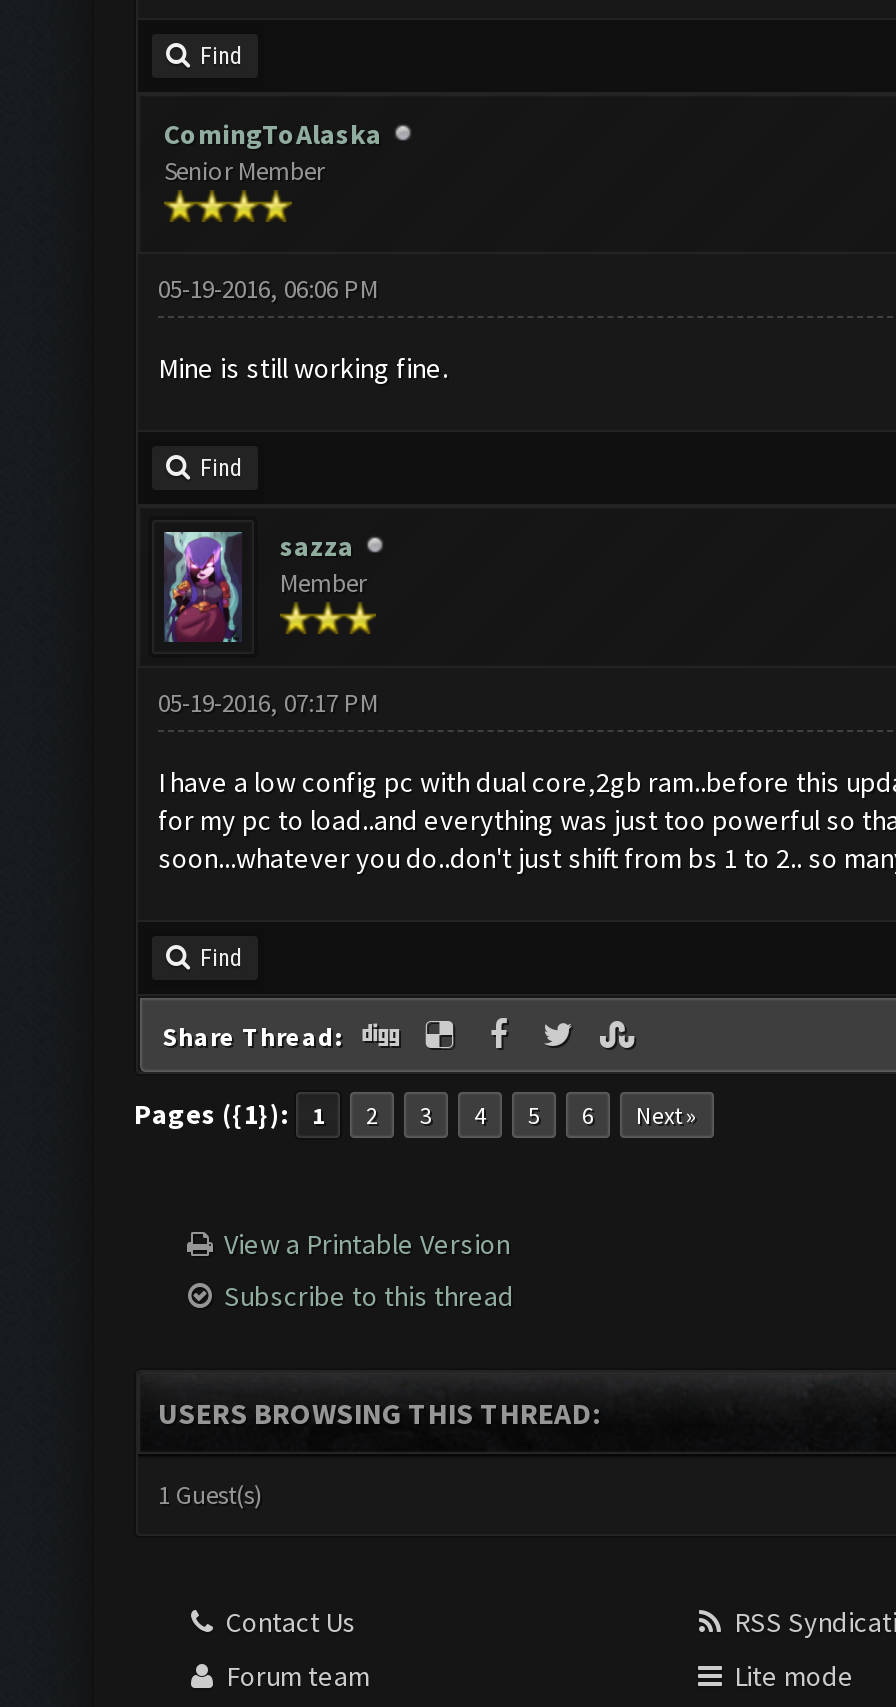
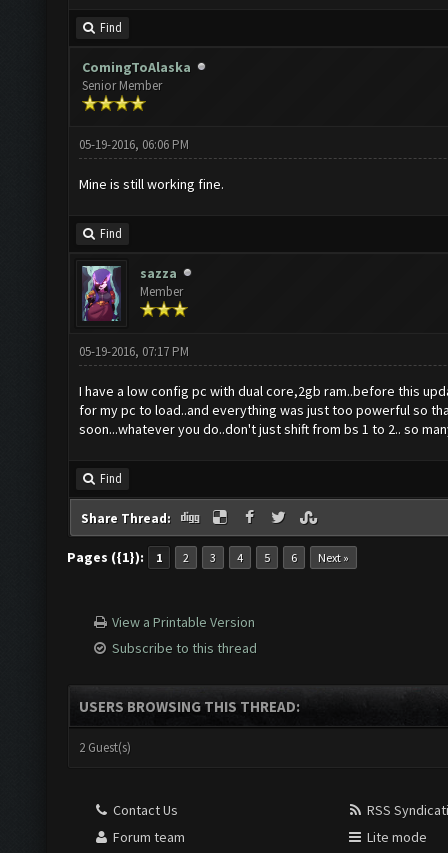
- 1 Guest(s)
+ 2 Guest(s)
